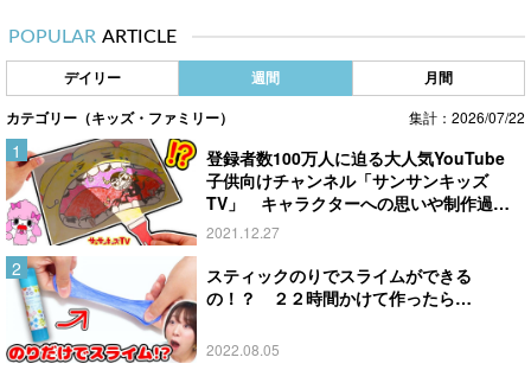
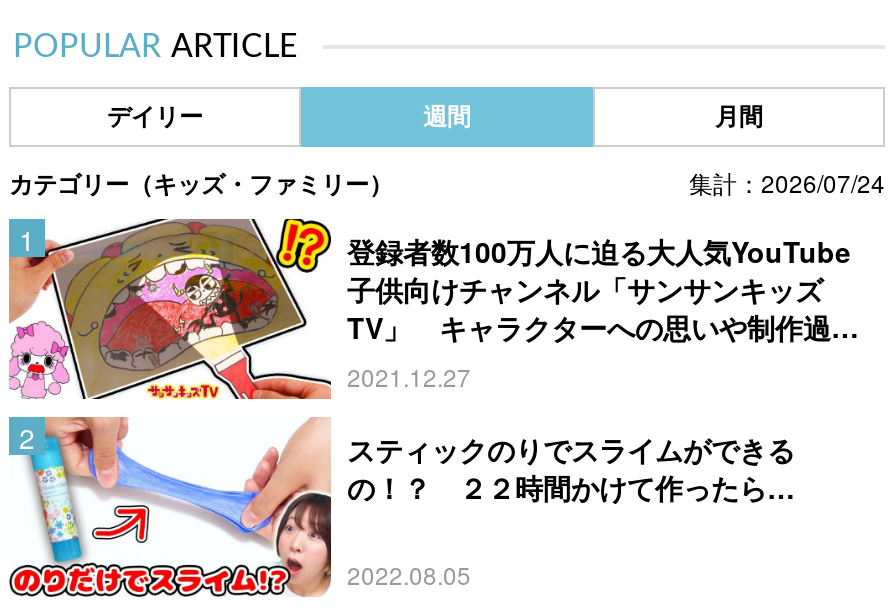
- 集計：2026/07/22
+ 集計：2026/07/24
